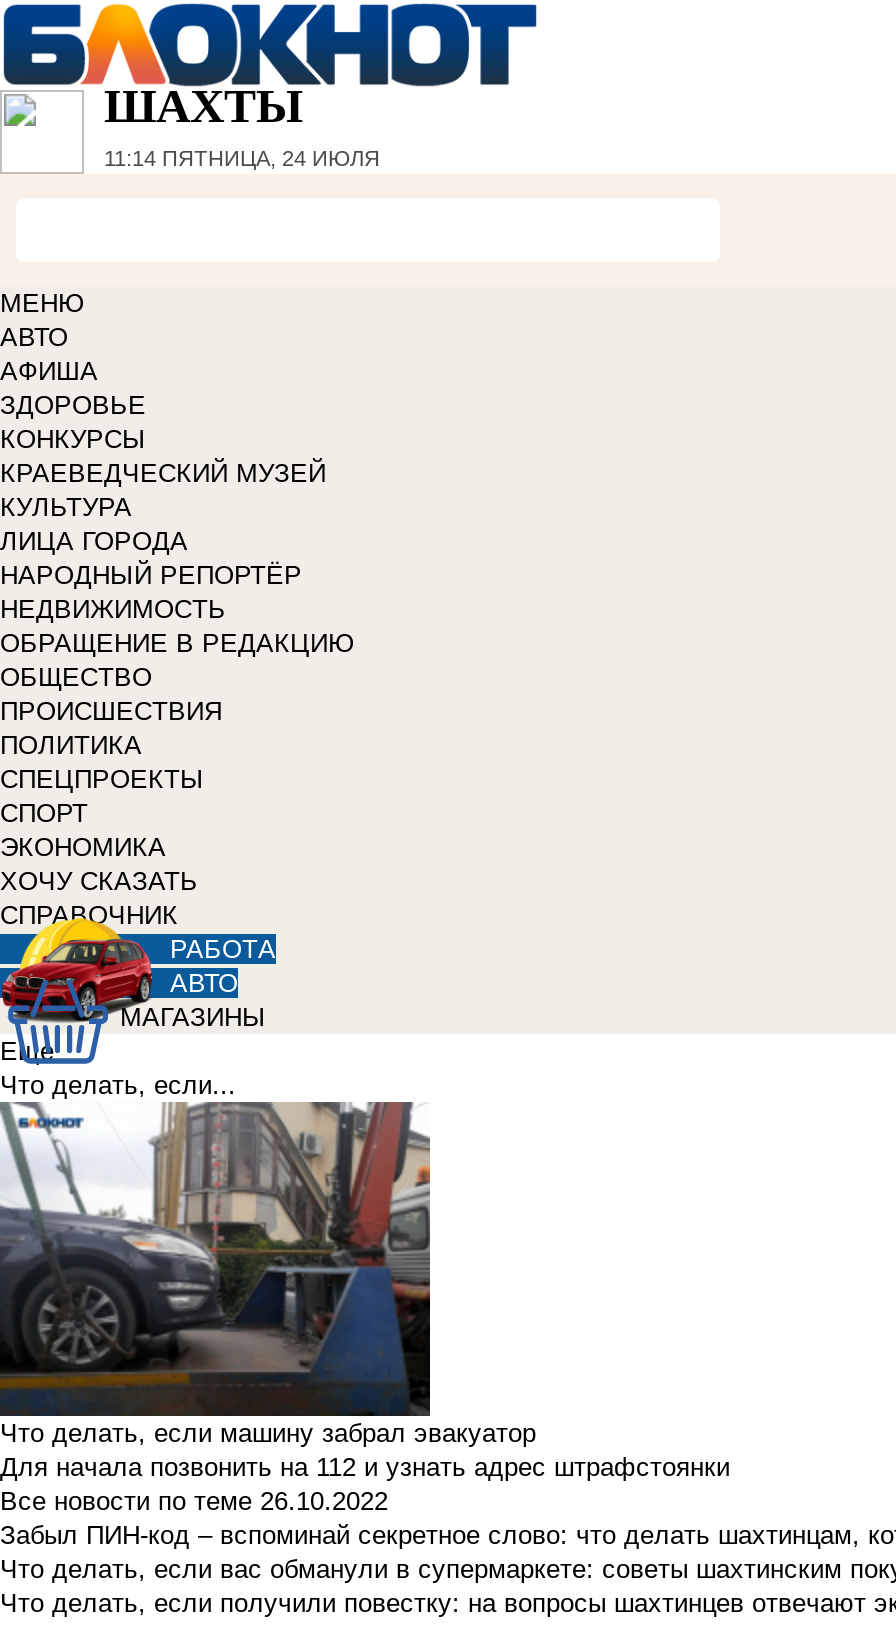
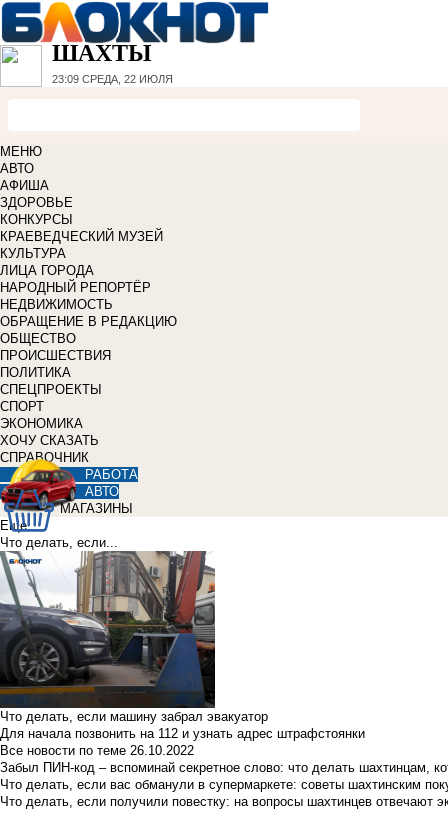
- 11:14 ПЯТНИЦА, 24 ИЮЛЯ
+ 23:09 СРЕДА, 22 ИЮЛЯ
